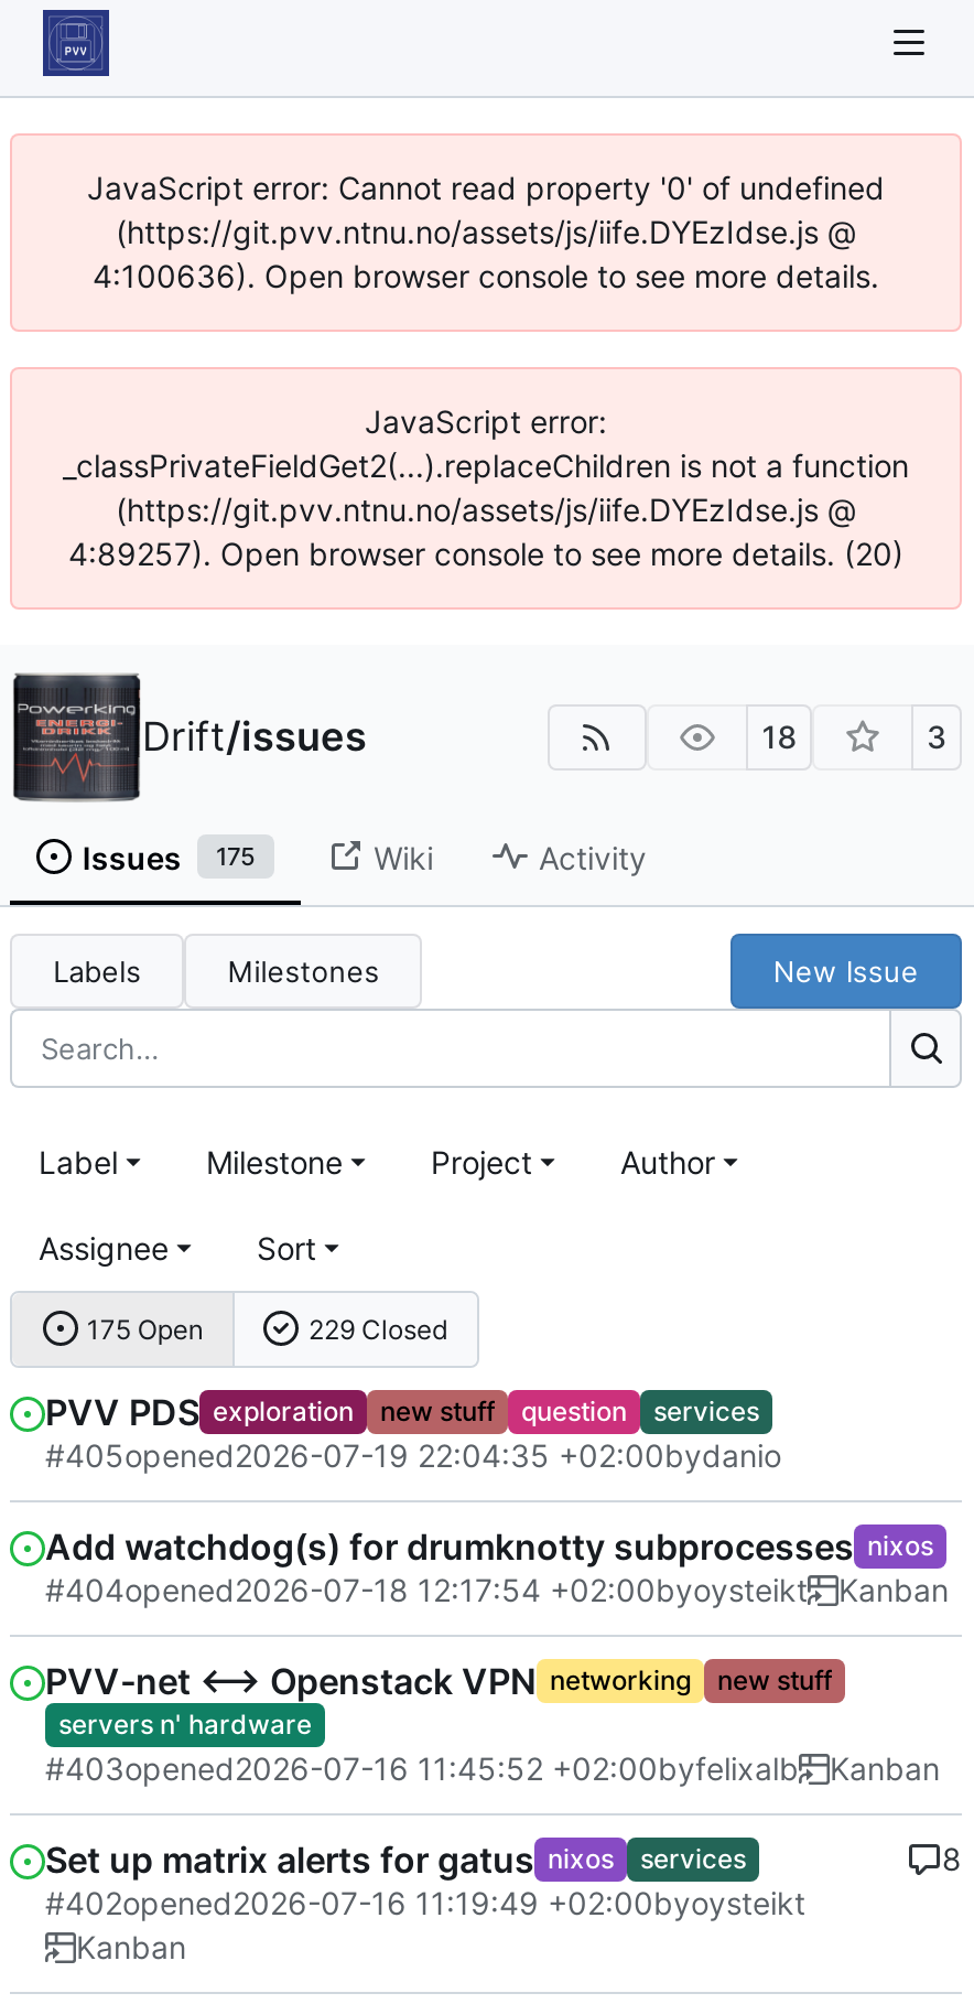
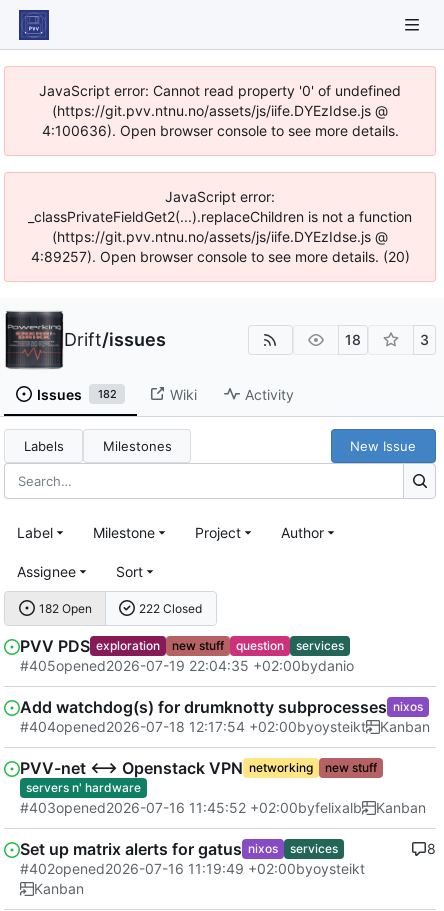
- Issues 175
+ Issues 182

- 175 Open
+ 182 Open

- 229 Closed
+ 222 Closed
